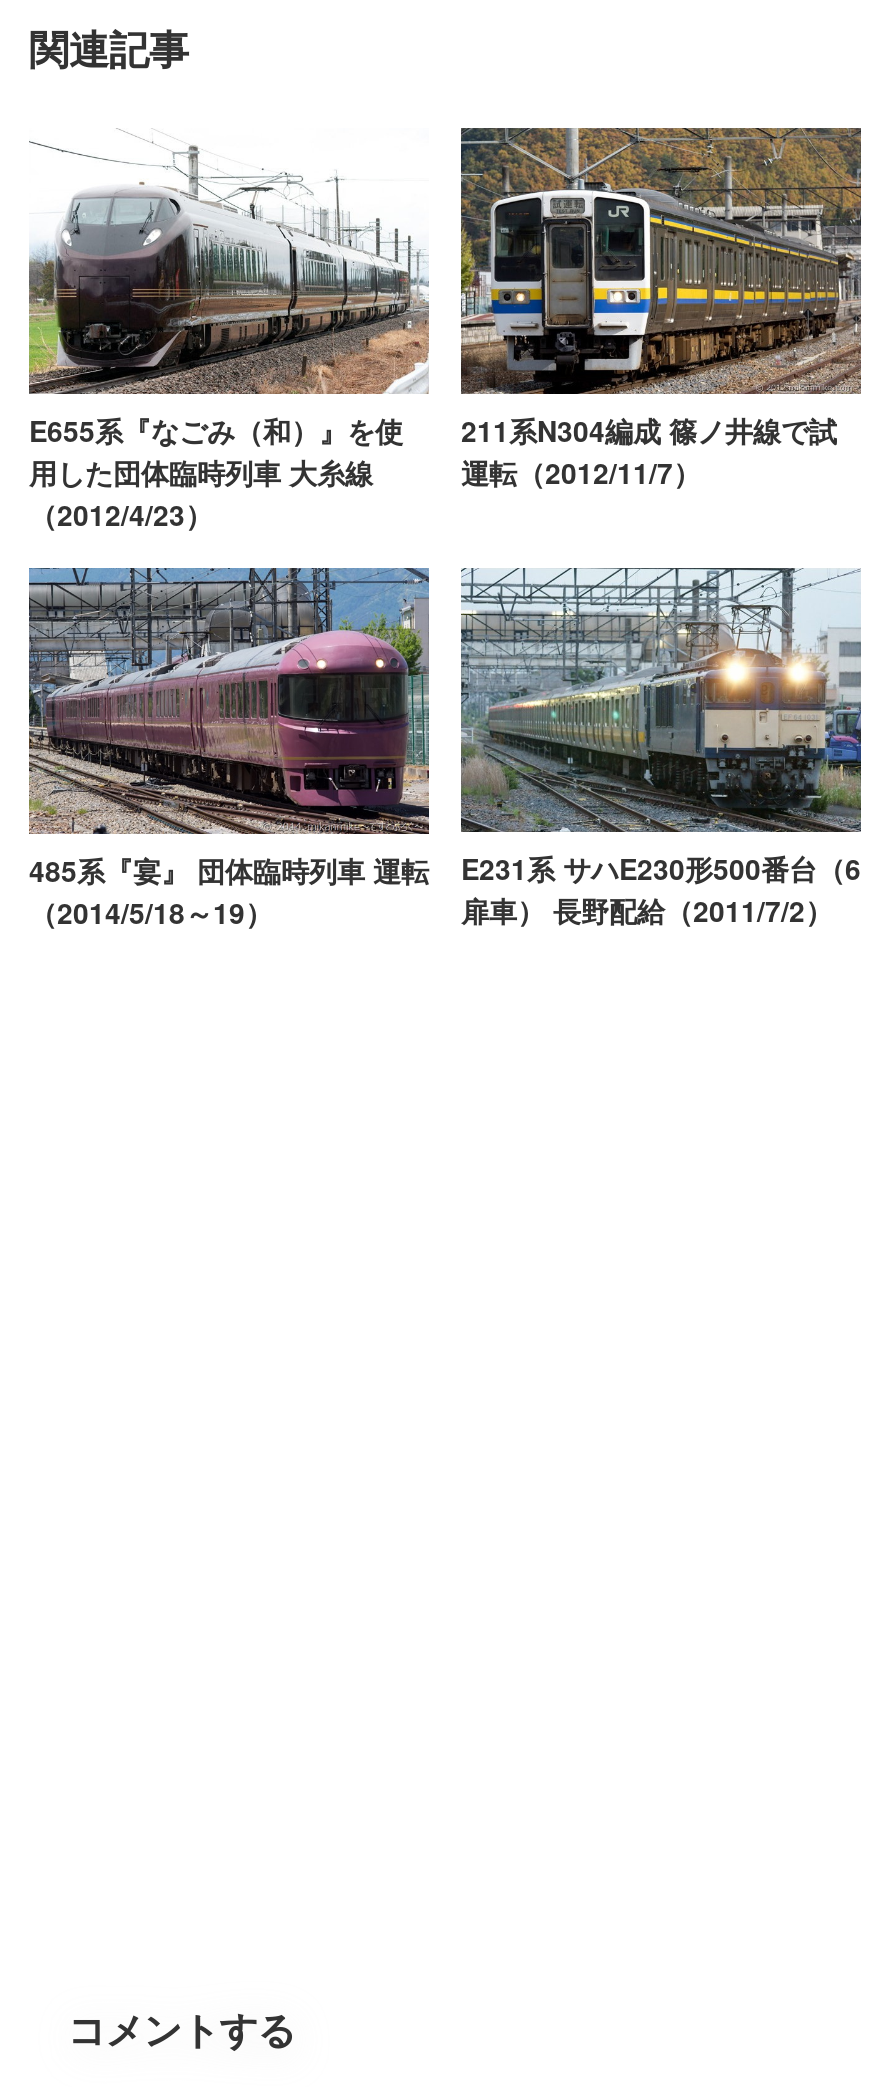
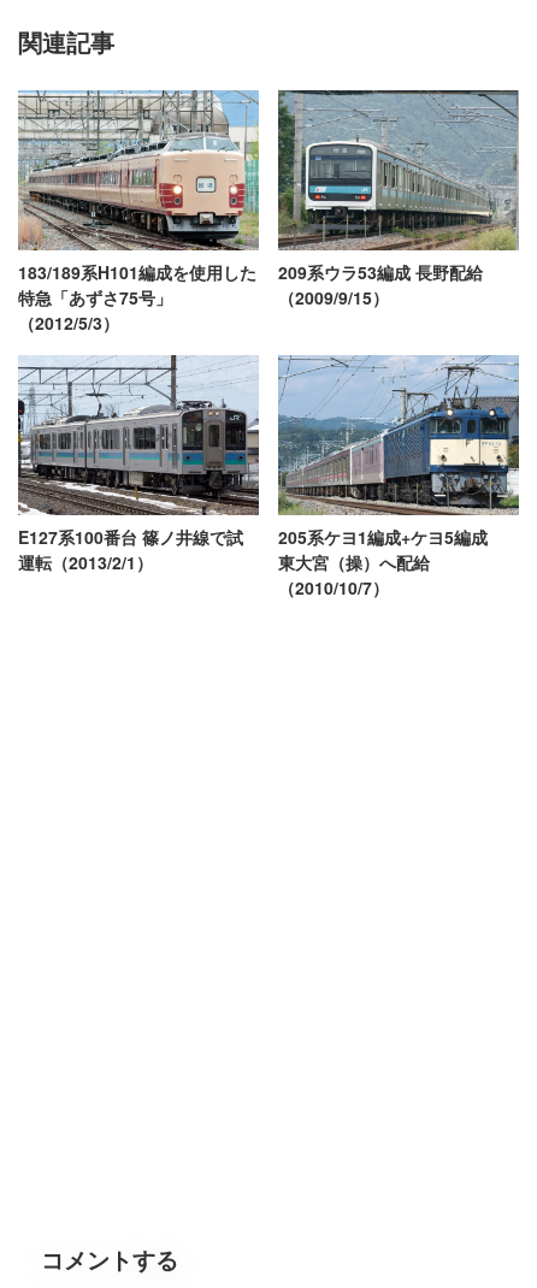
- [image]
- E655系『なごみ（和）』を使
- 用した団体臨時列車 大糸線
- （2012/4/23）
+ [image]
+ 183/189系H101編成を使用した
+ 特急「あずさ75号」
+ （2012/5/3）

- [image]
- 211系N304編成 篠ノ井線で試
- 運転（2012/11/7）
+ [image]
+ 209系ウラ53編成 長野配給
+ （2009/9/15）

- [image]
- 485系『宴』 団体臨時列車 運転
- （2014/5/18～19）
+ [image]
+ E127系100番台 篠ノ井線で試
+ 運転（2013/2/1）

- [image]
- E231系 サハE230形500番台（6
- 扉車） 長野配給（2011/7/2）
+ [image]
+ 205系ケヨ1編成+ケヨ5編成
+ 東大宮（操）へ配給
+ （2010/10/7）
